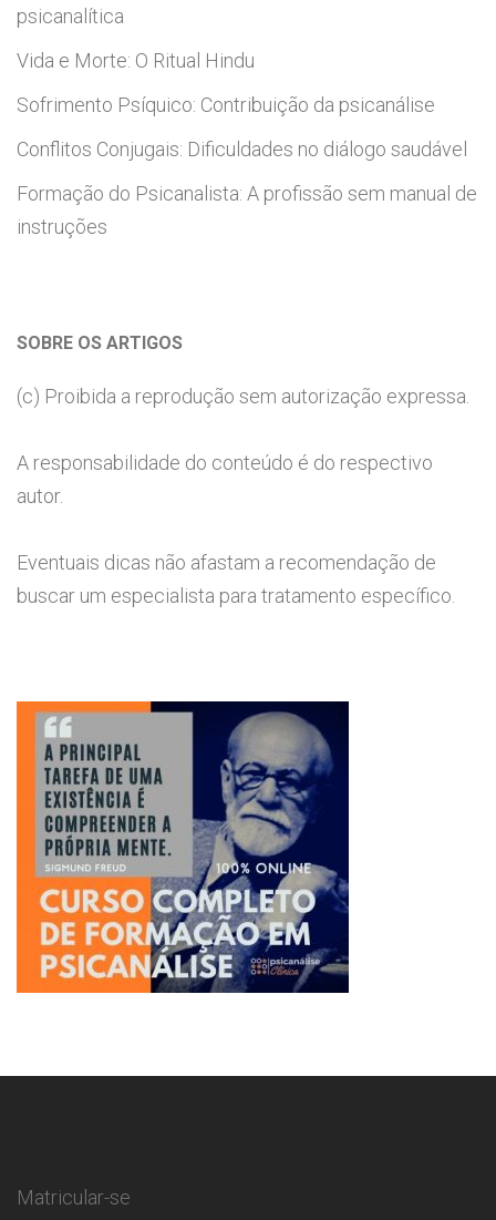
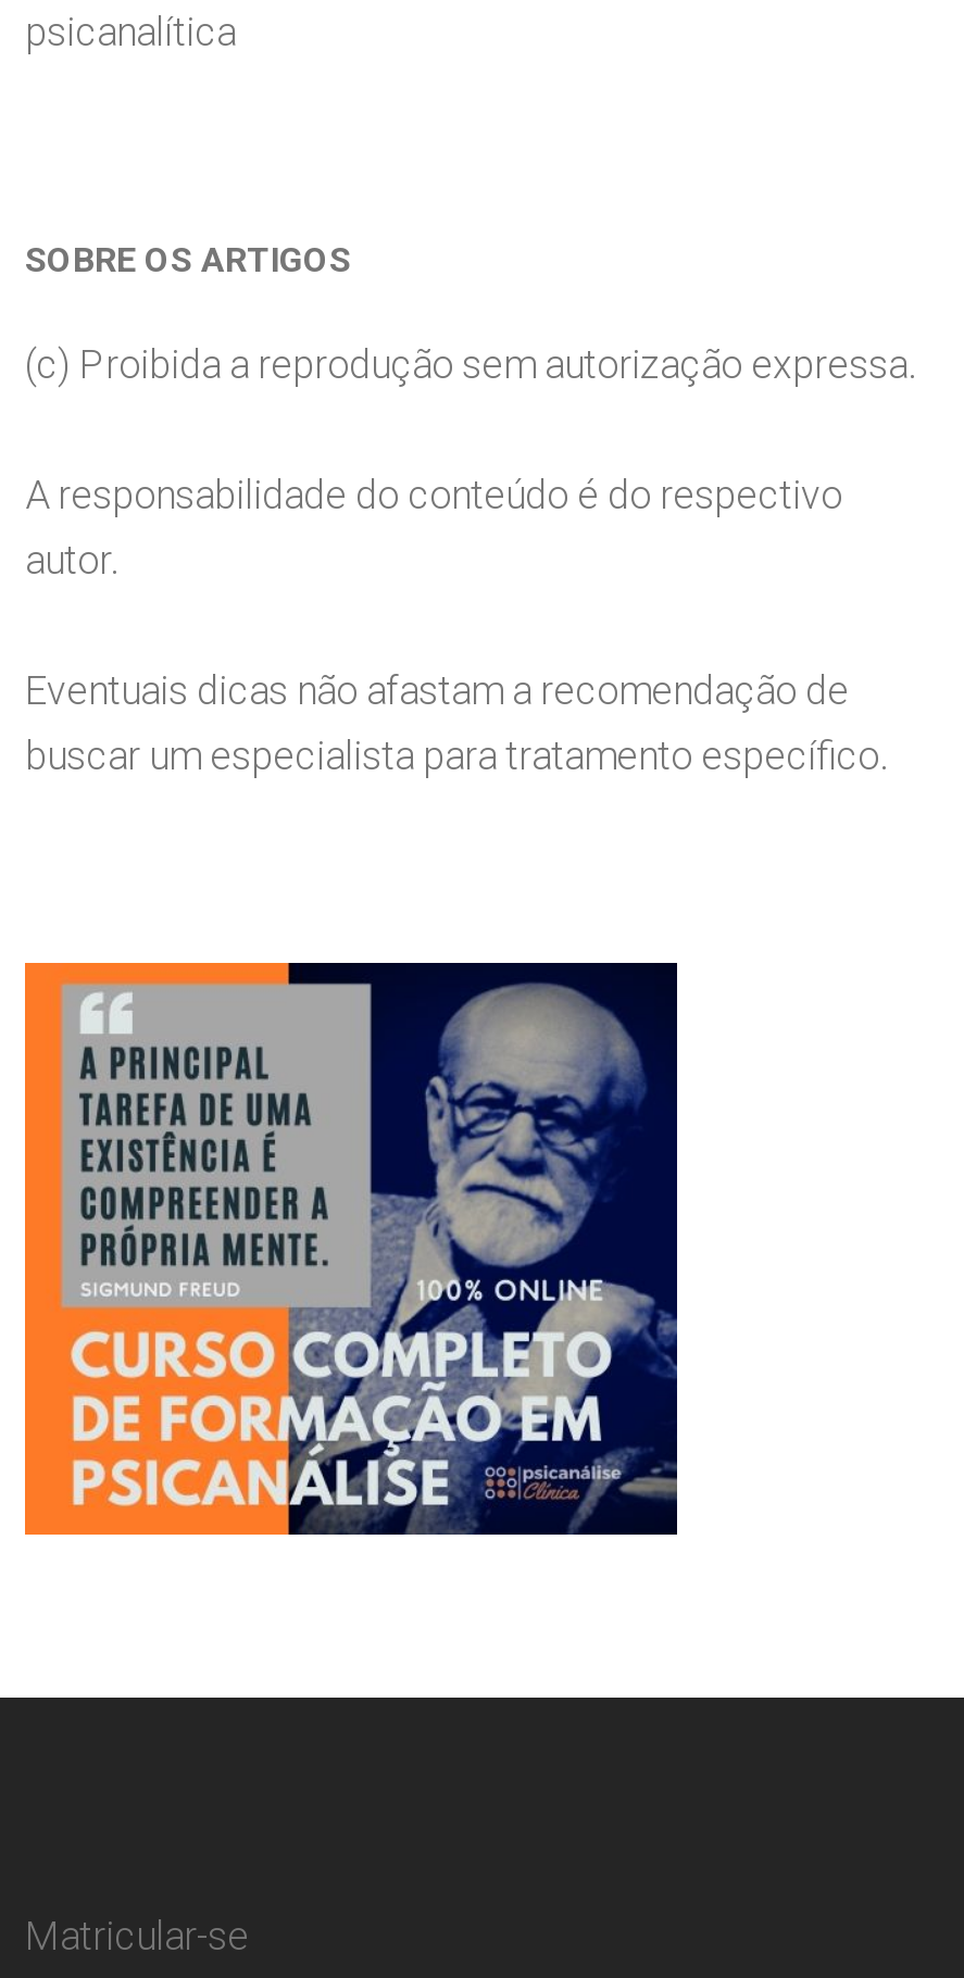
- Vida e Morte: O Ritual Hindu
- Sofrimento Psíquico: Contribuição da psicanálise
- Conflitos Conjugais: Dificuldades no diálogo saudável
- Formação do Psicanalista: A profissão sem manual de
- instruções
